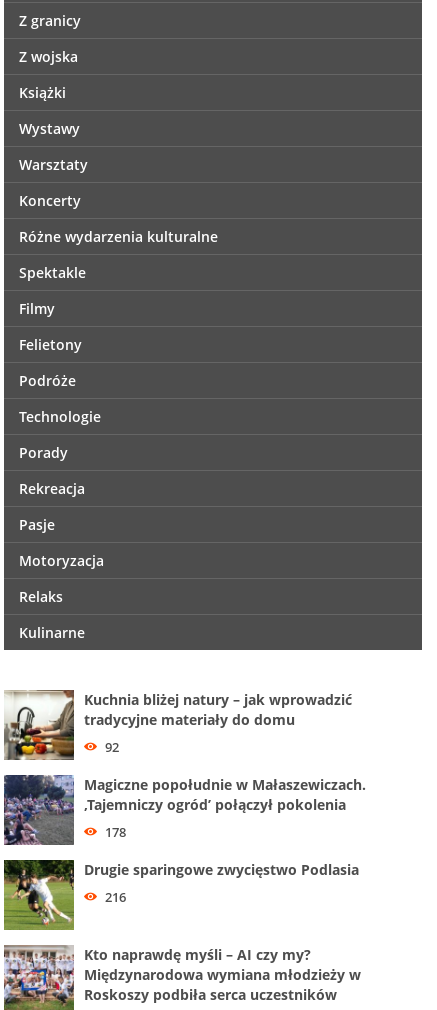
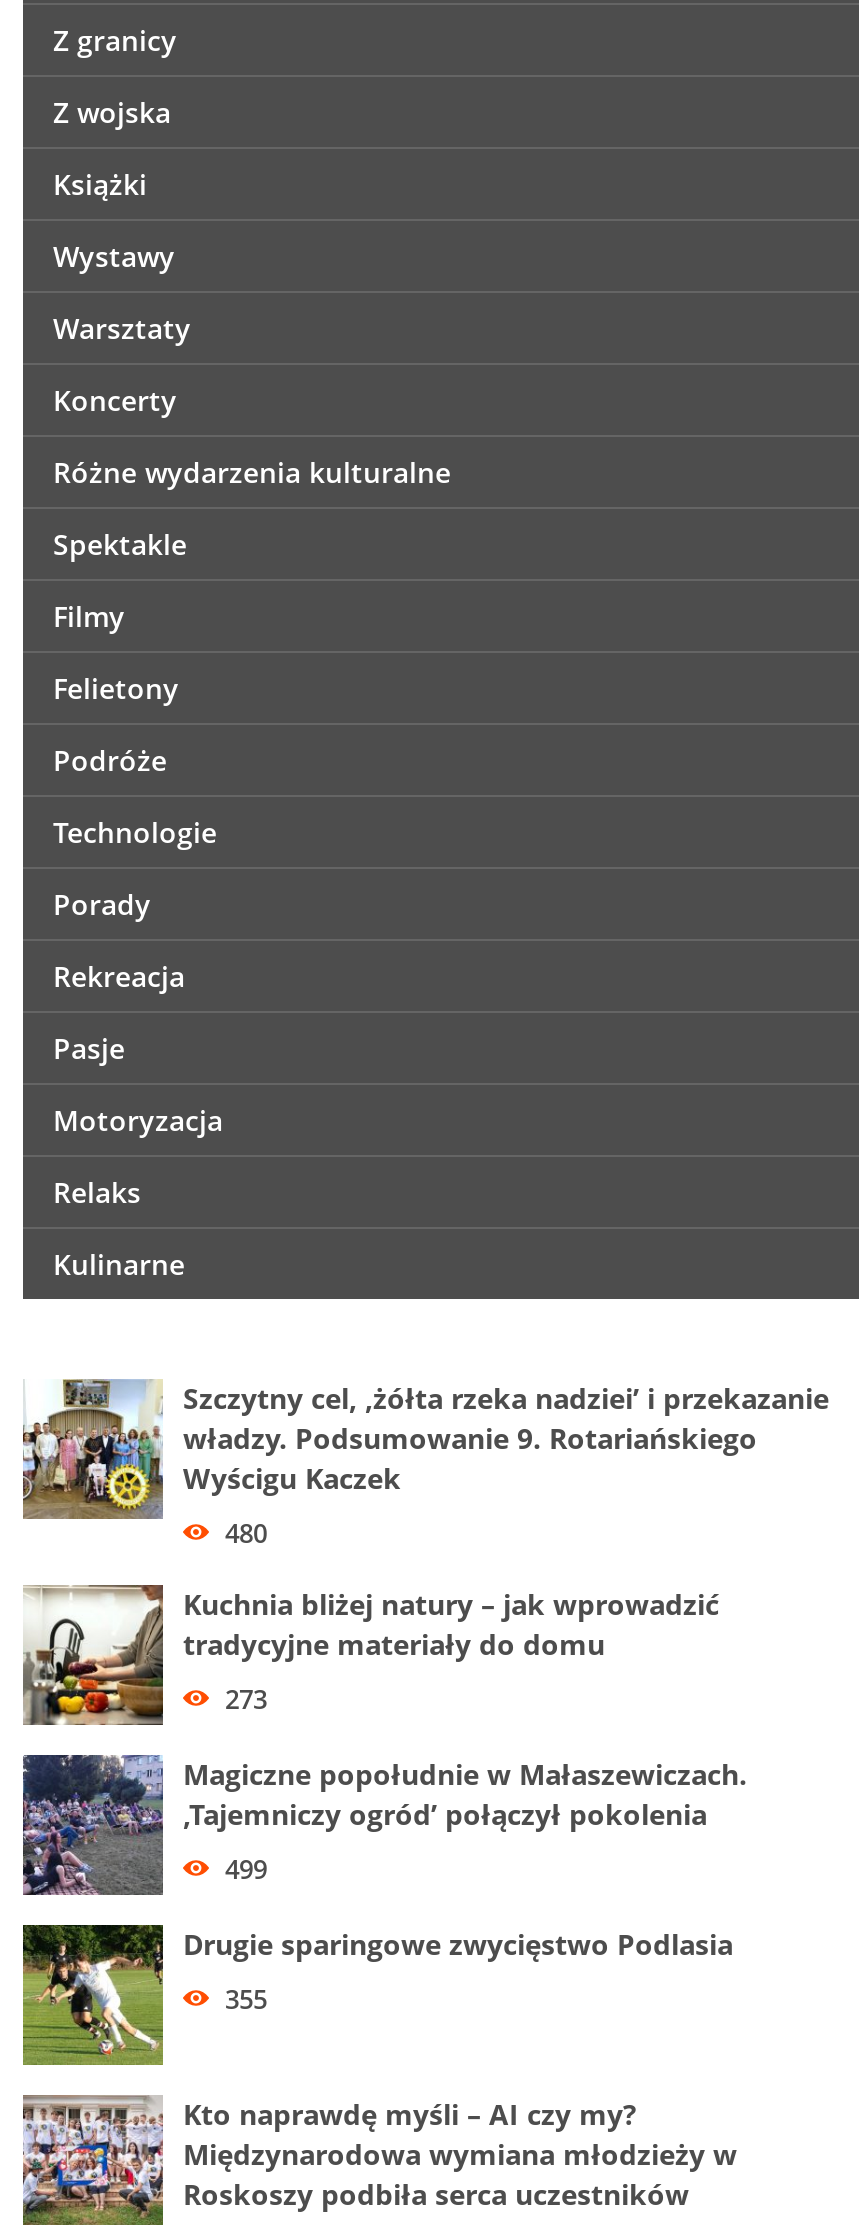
+ [image]
+ Szczytny cel, ‚żółta rzeka nadziei’ i przekazanie
+ władzy. Podsumowanie 9. Rotariańskiego
+ Wyścigu Kaczek
+ 480

- 92
+ 273

- 178
+ 499

- 216
+ 355
